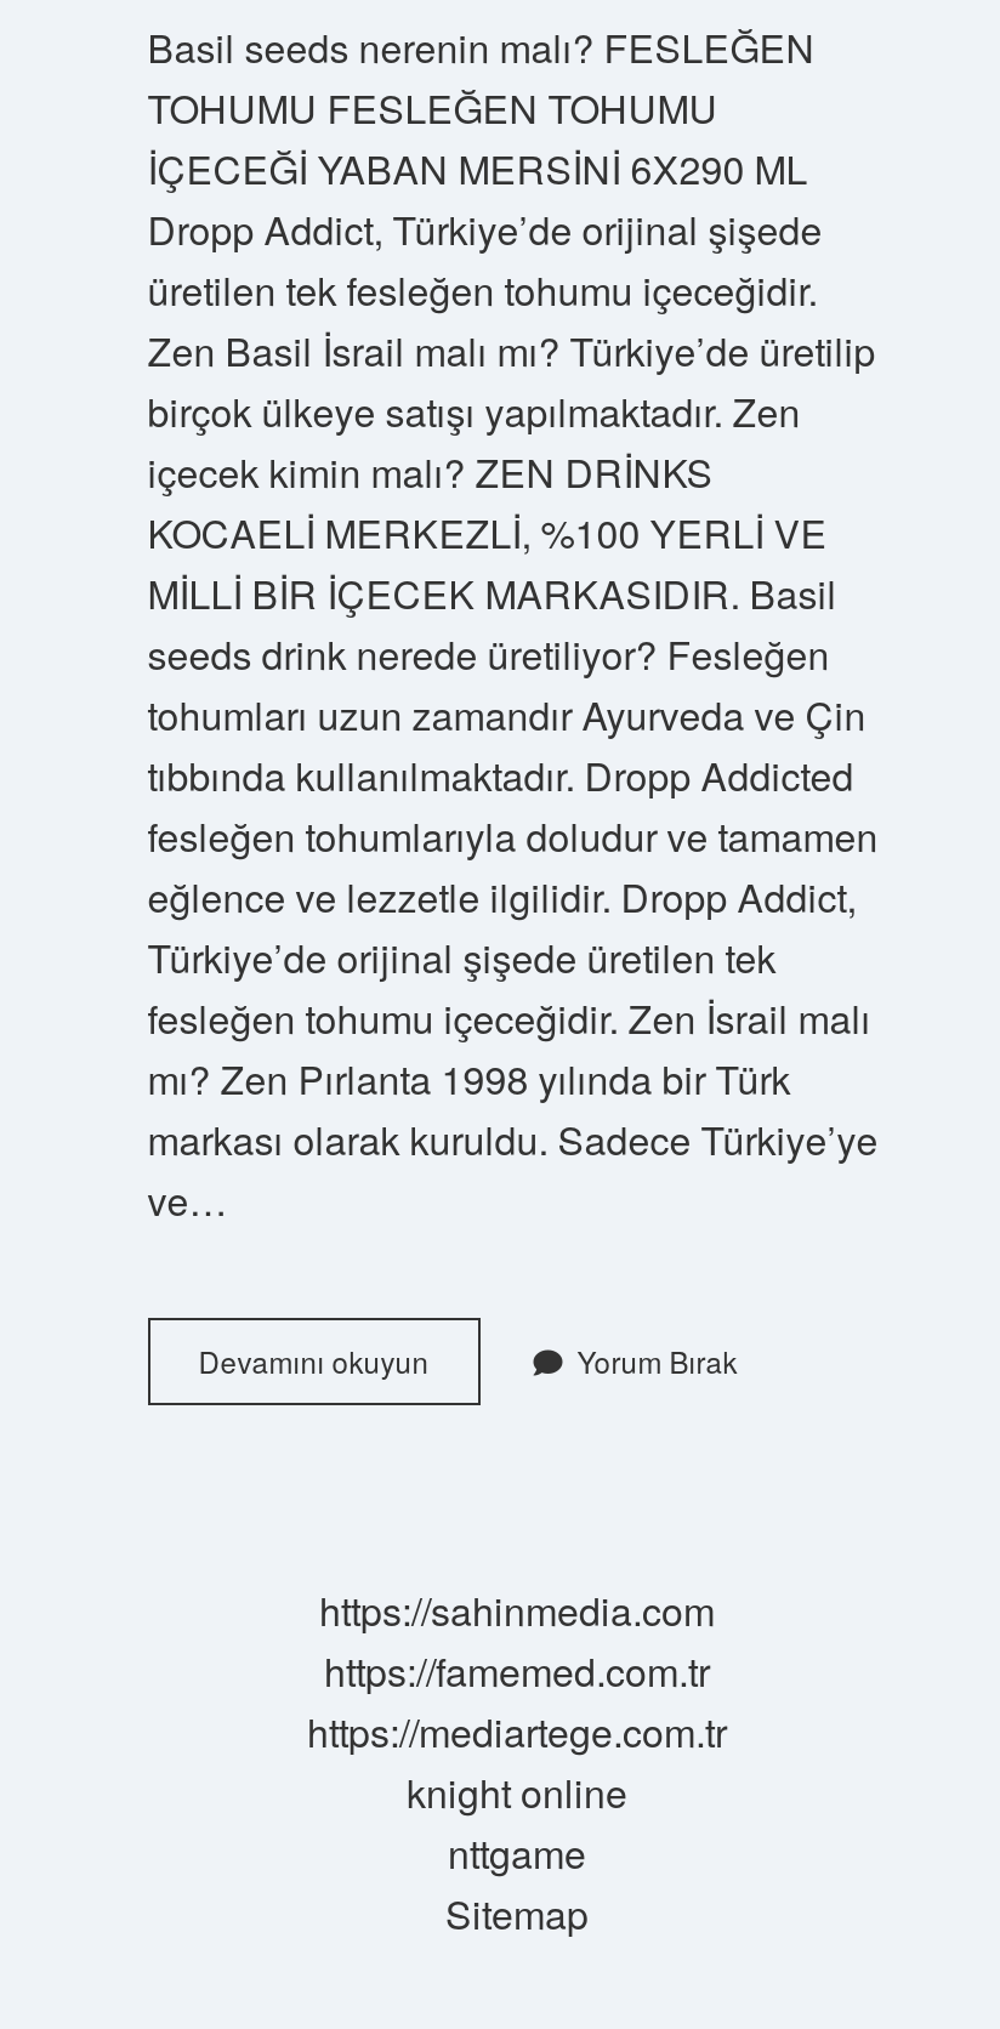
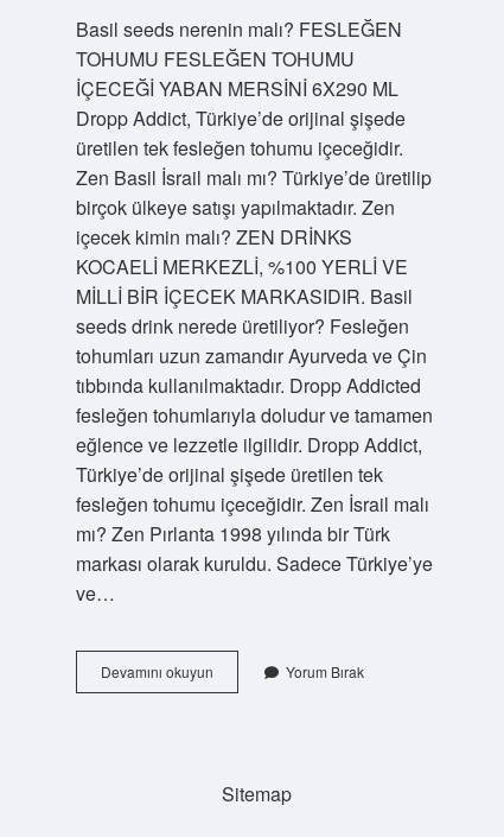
- https://sahinmedia.com
- https://famemed.com.tr
- https://mediartege.com.tr
- knight online
- nttgame
